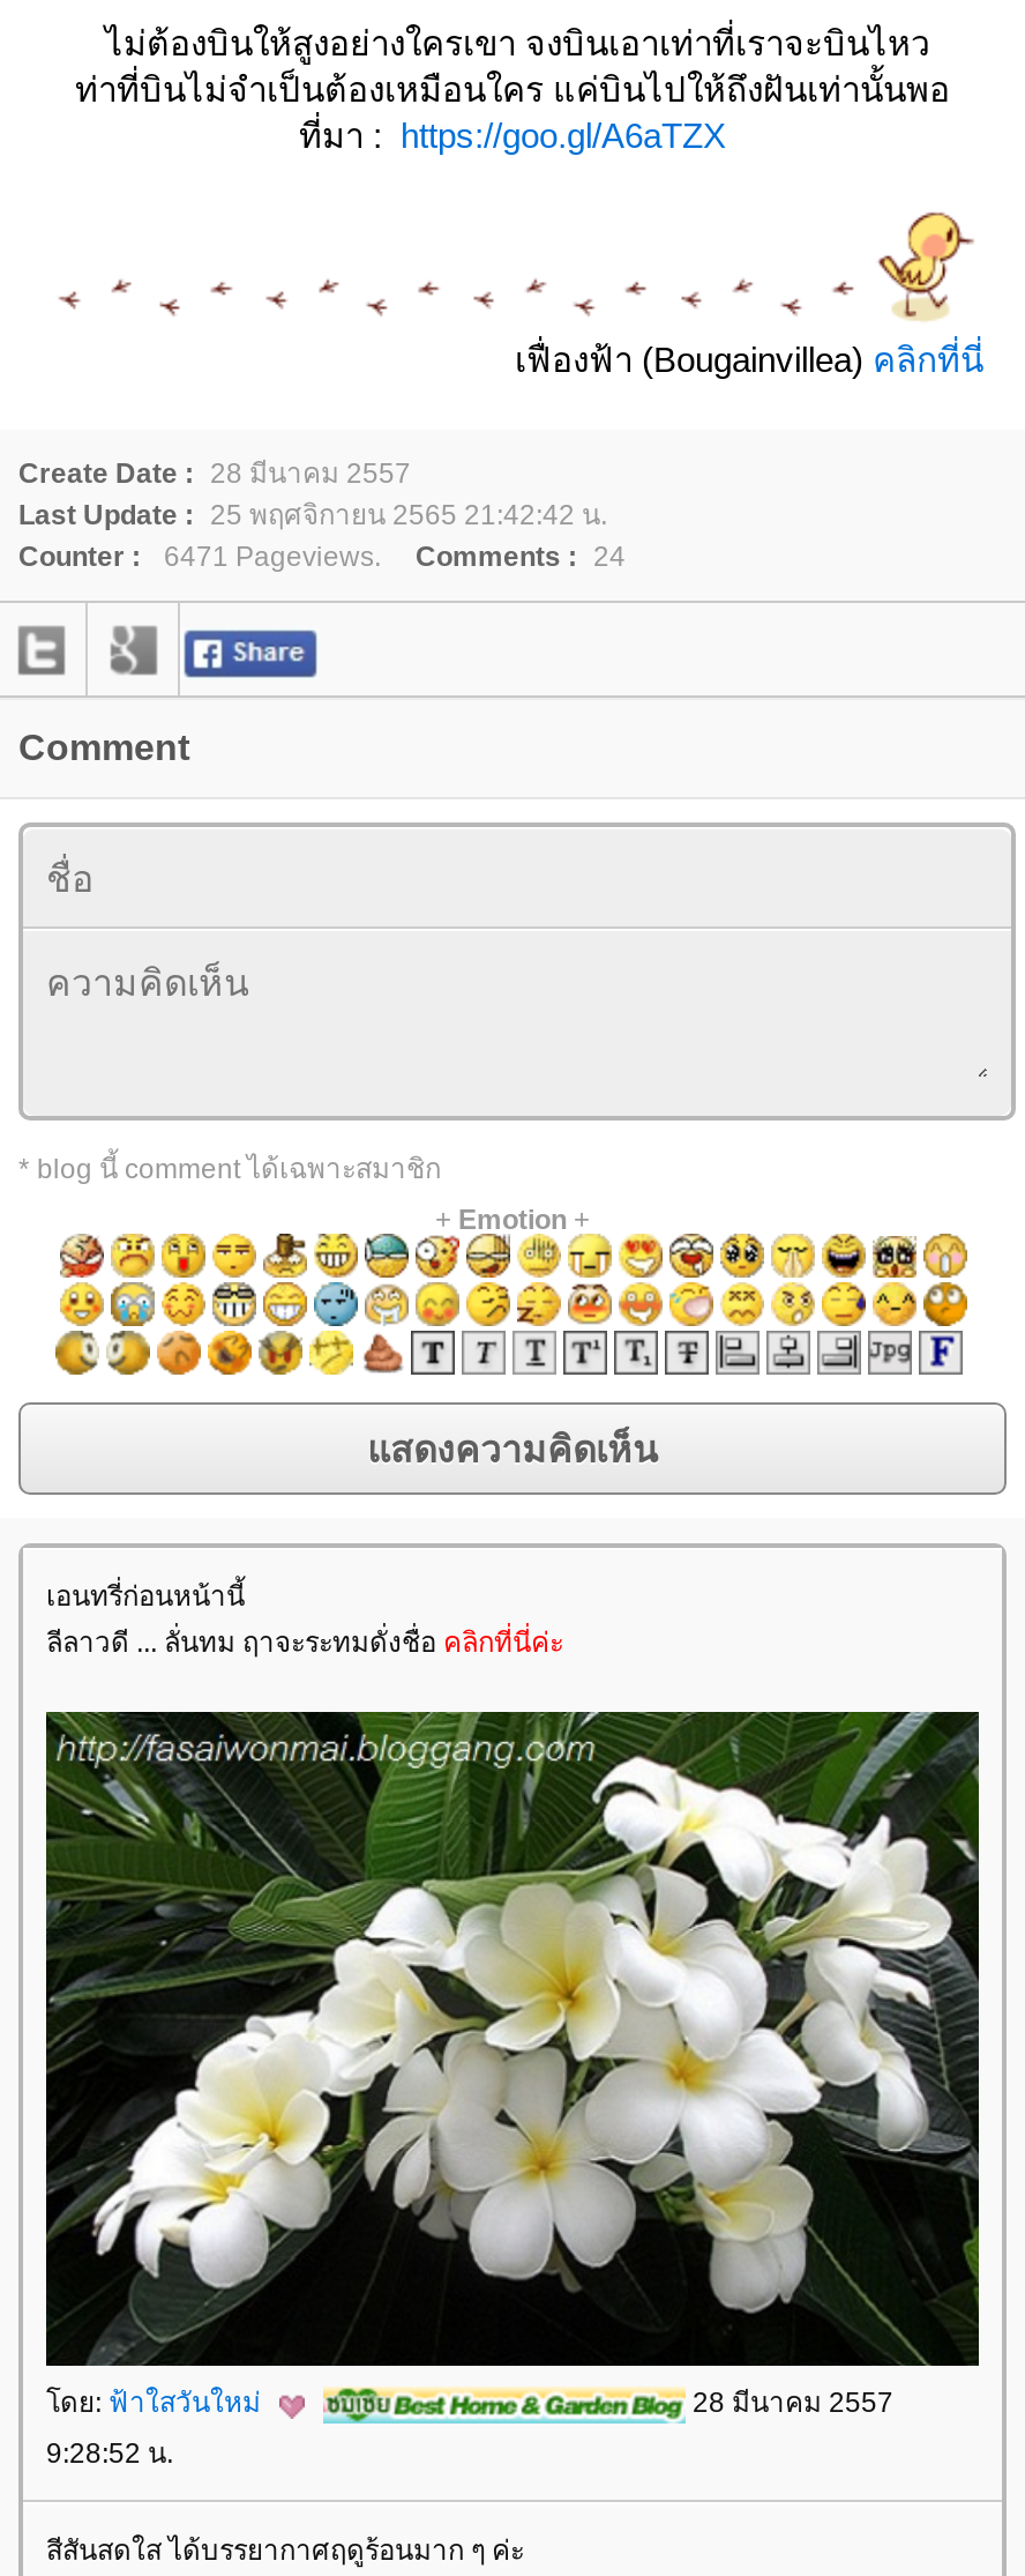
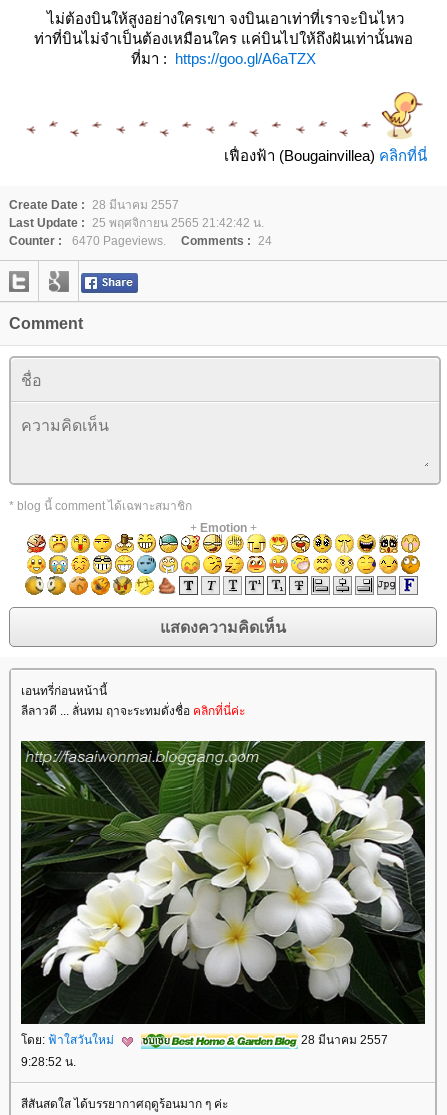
- Counter : 6471 Pageviews.
+ Counter : 6470 Pageviews.
